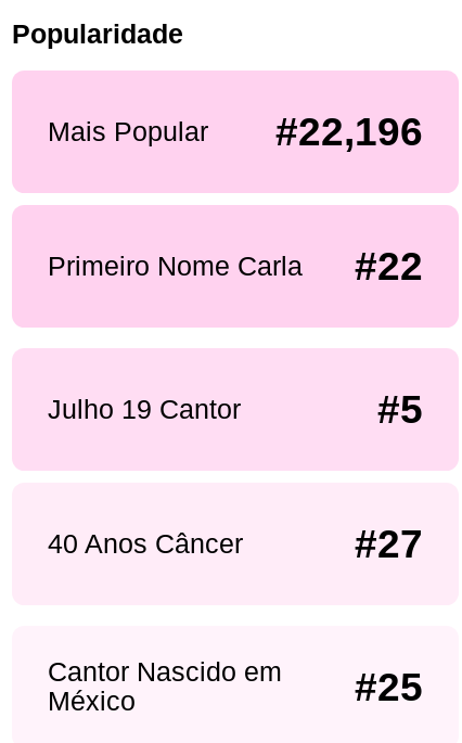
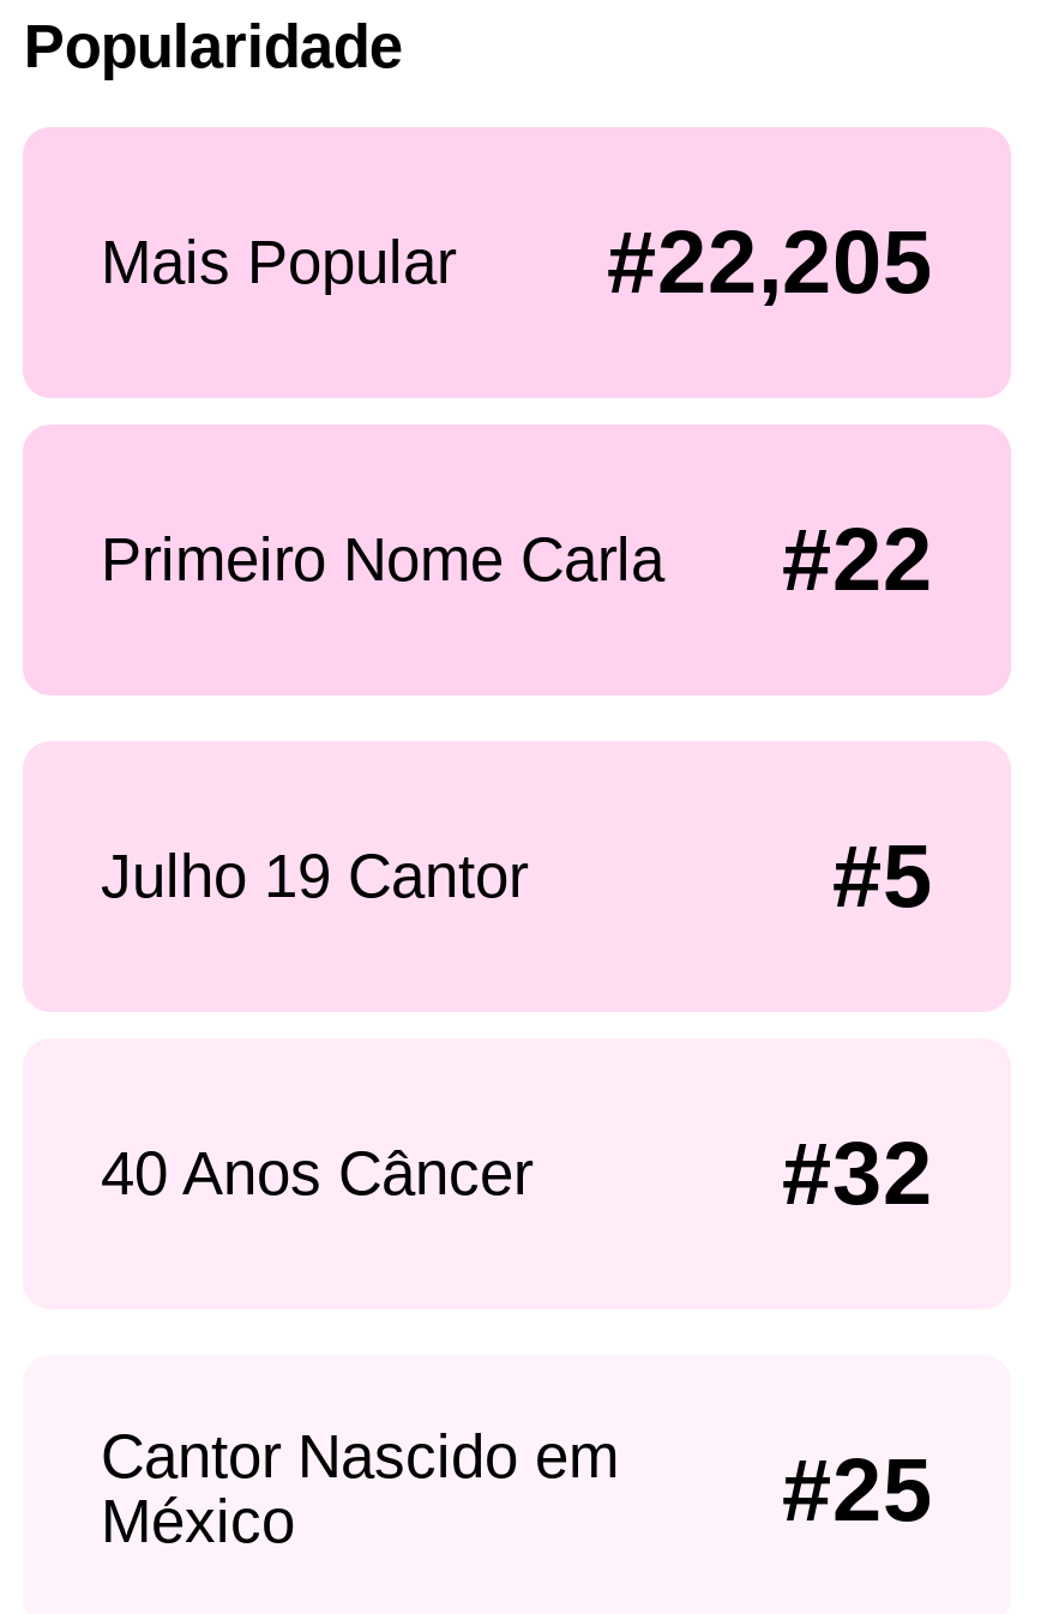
- #22,196
+ #22,205

- #27
+ #32
